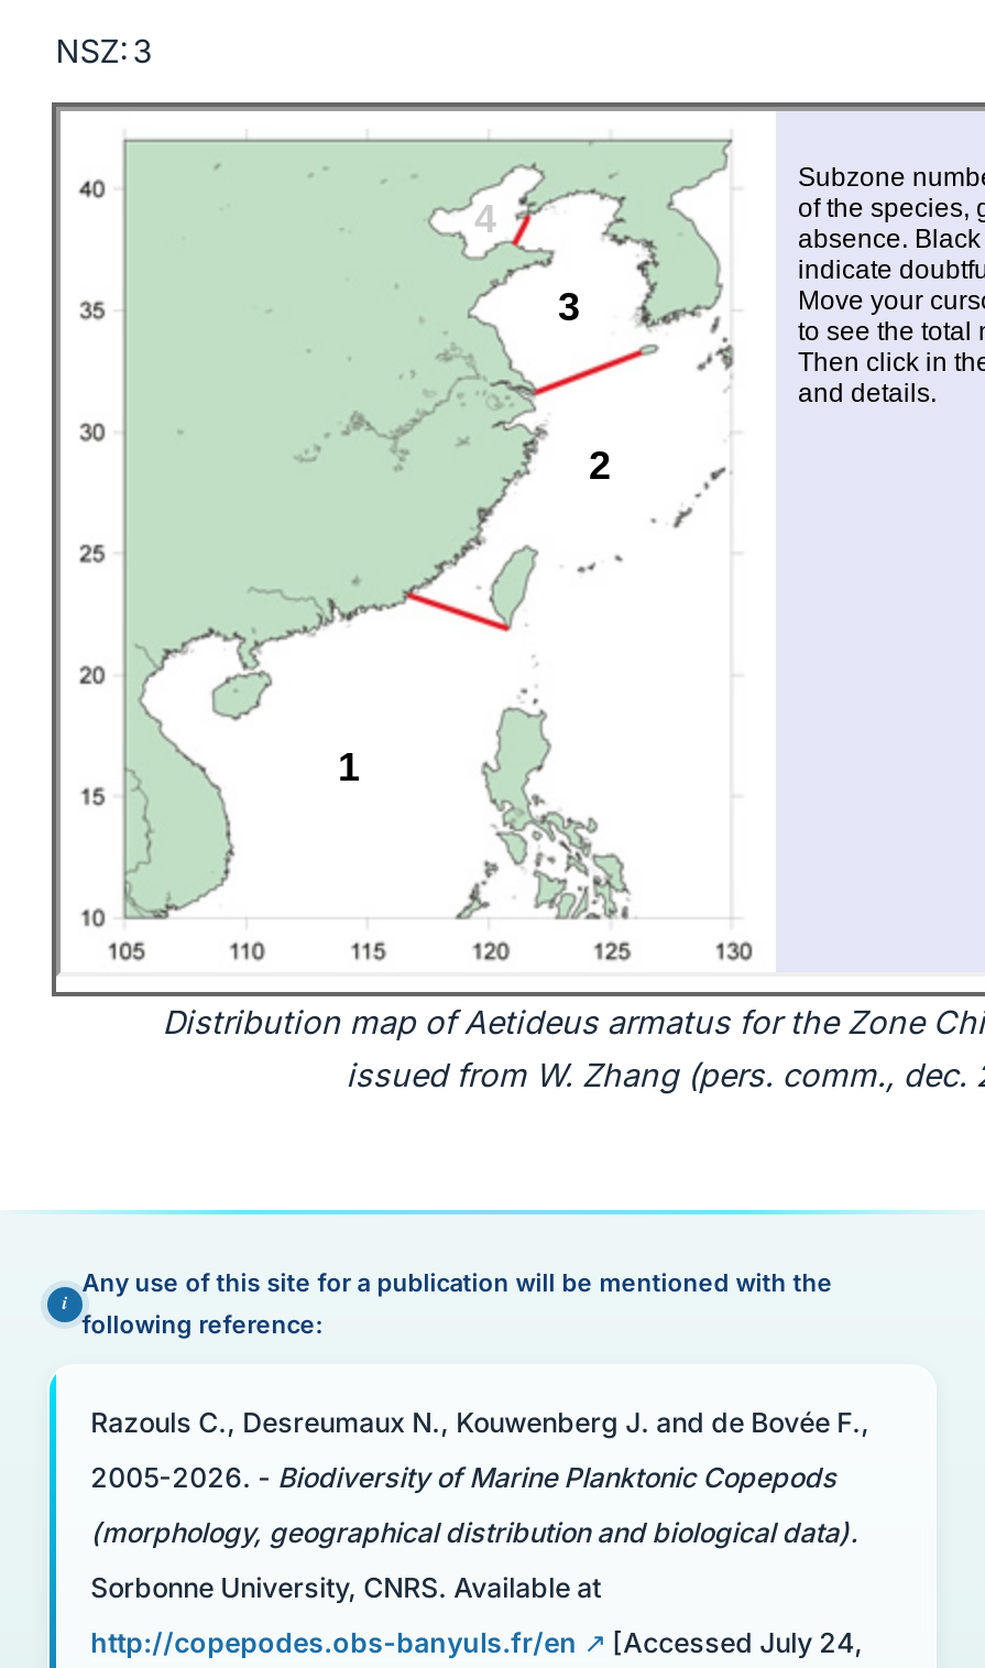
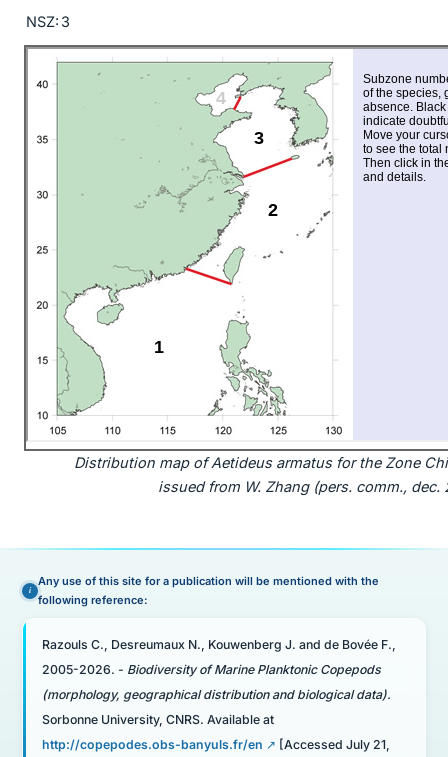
- [Accessed July 24,
+ [Accessed July 21,
